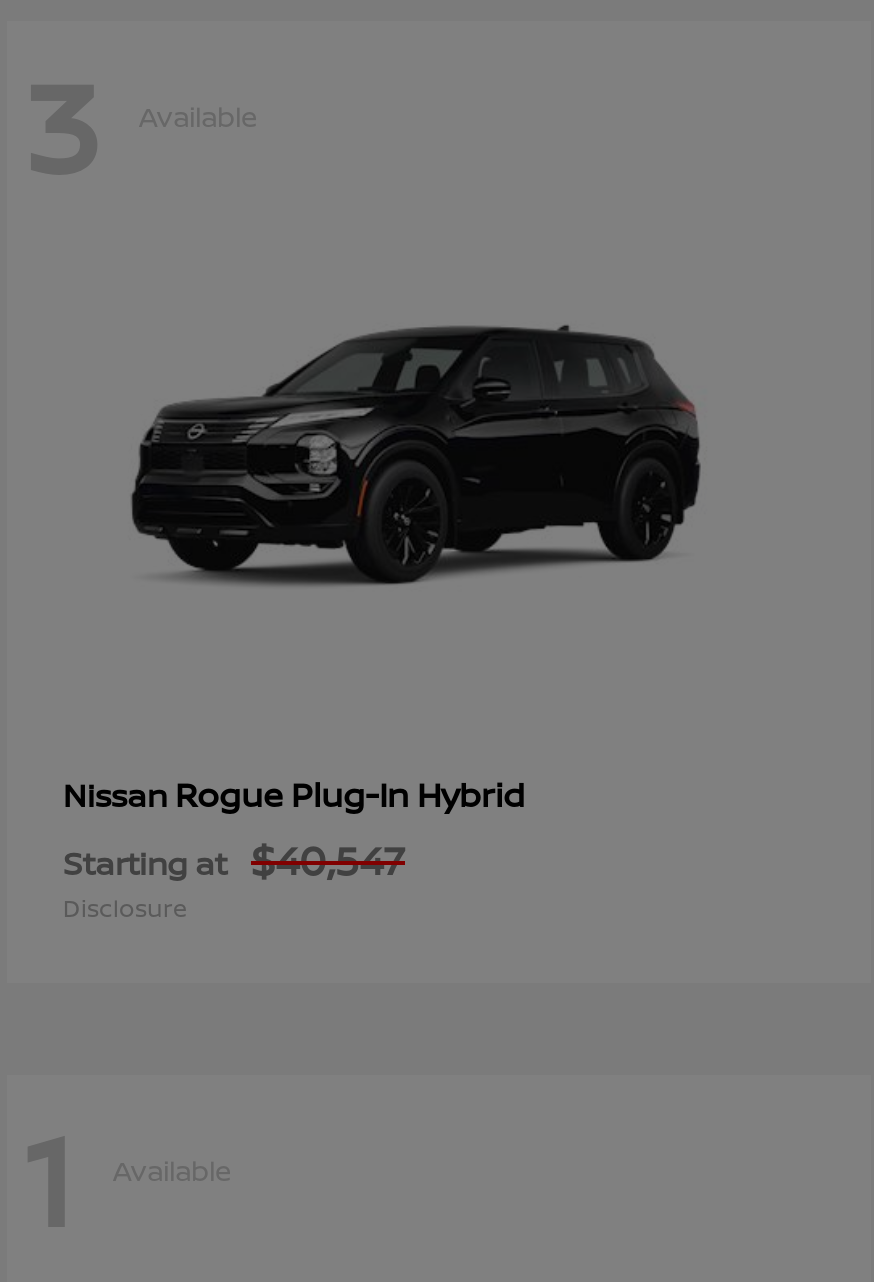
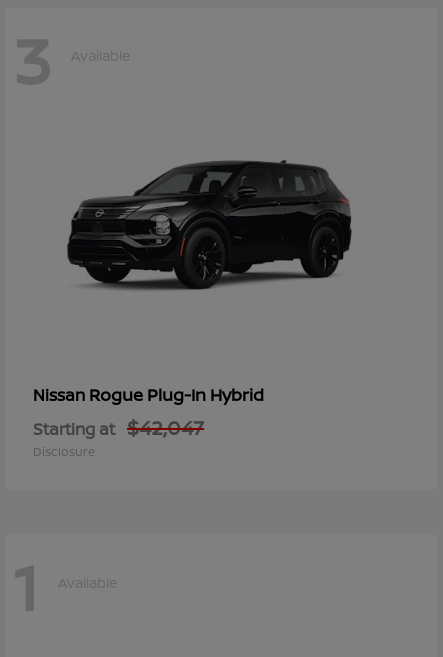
- Starting at $40,547
+ Starting at $42,047
